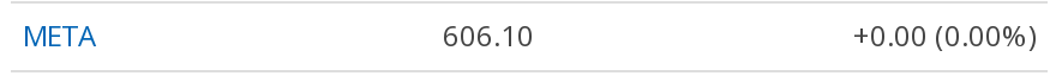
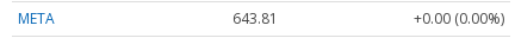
- 606.10
+ 643.81
